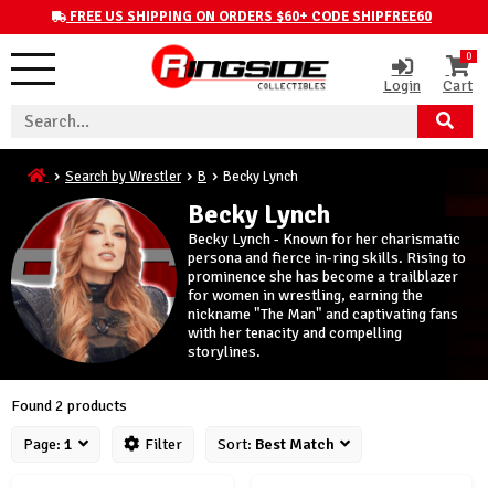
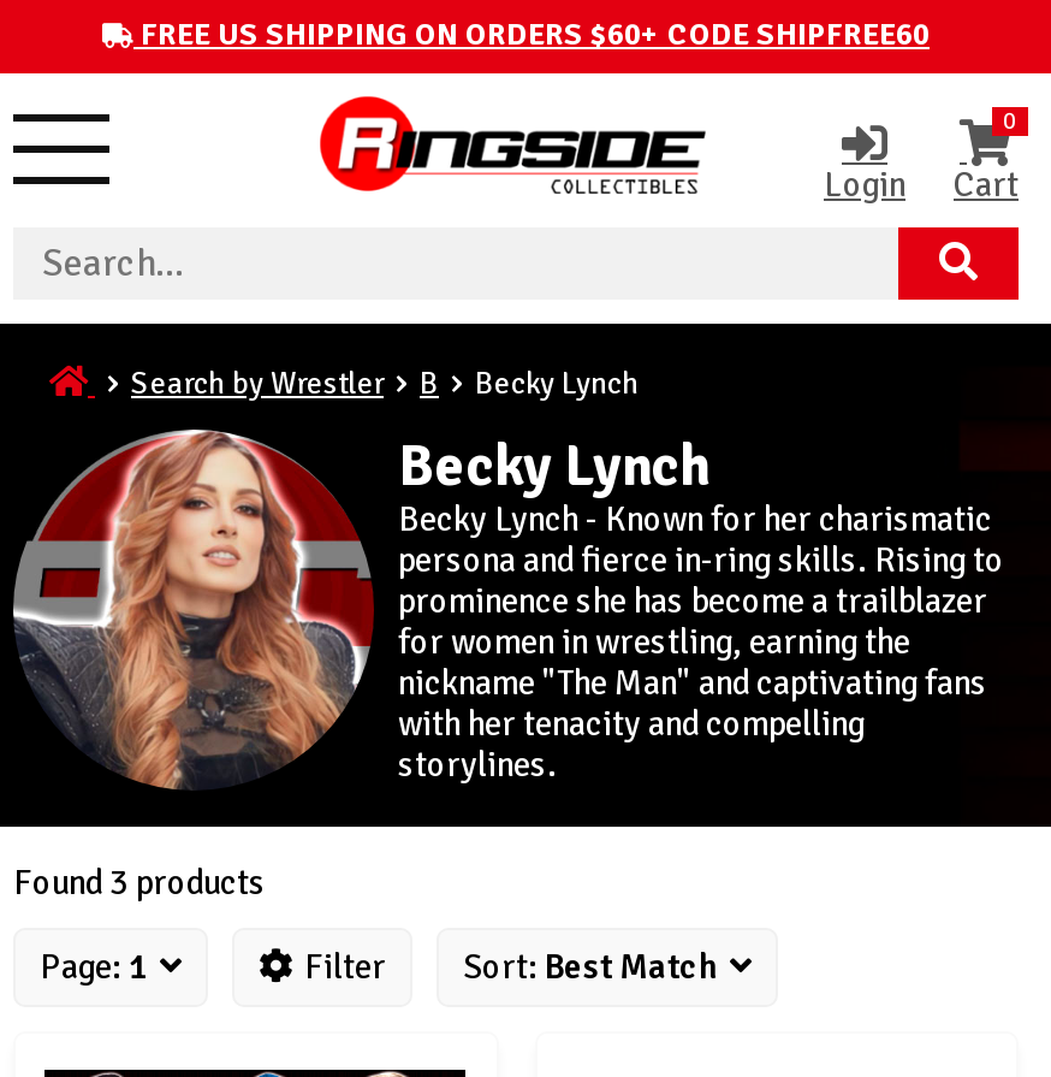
- Found 2 products
+ Found 3 products
